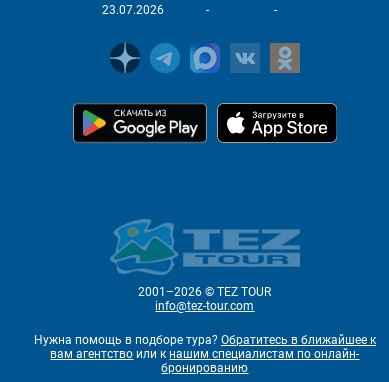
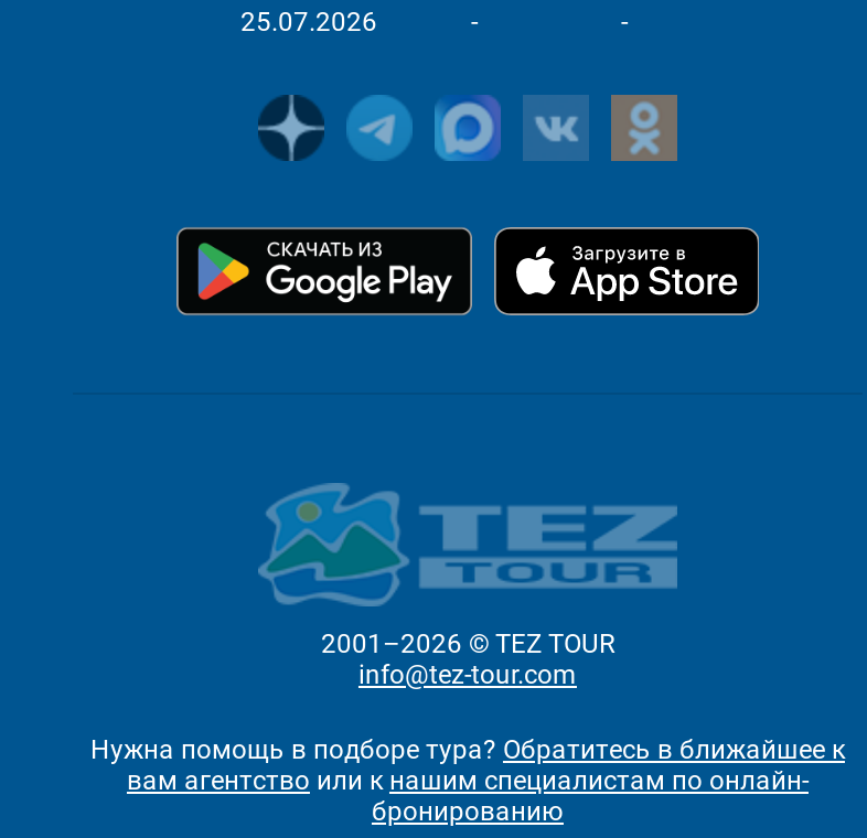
- 23.07.2026
+ 25.07.2026
